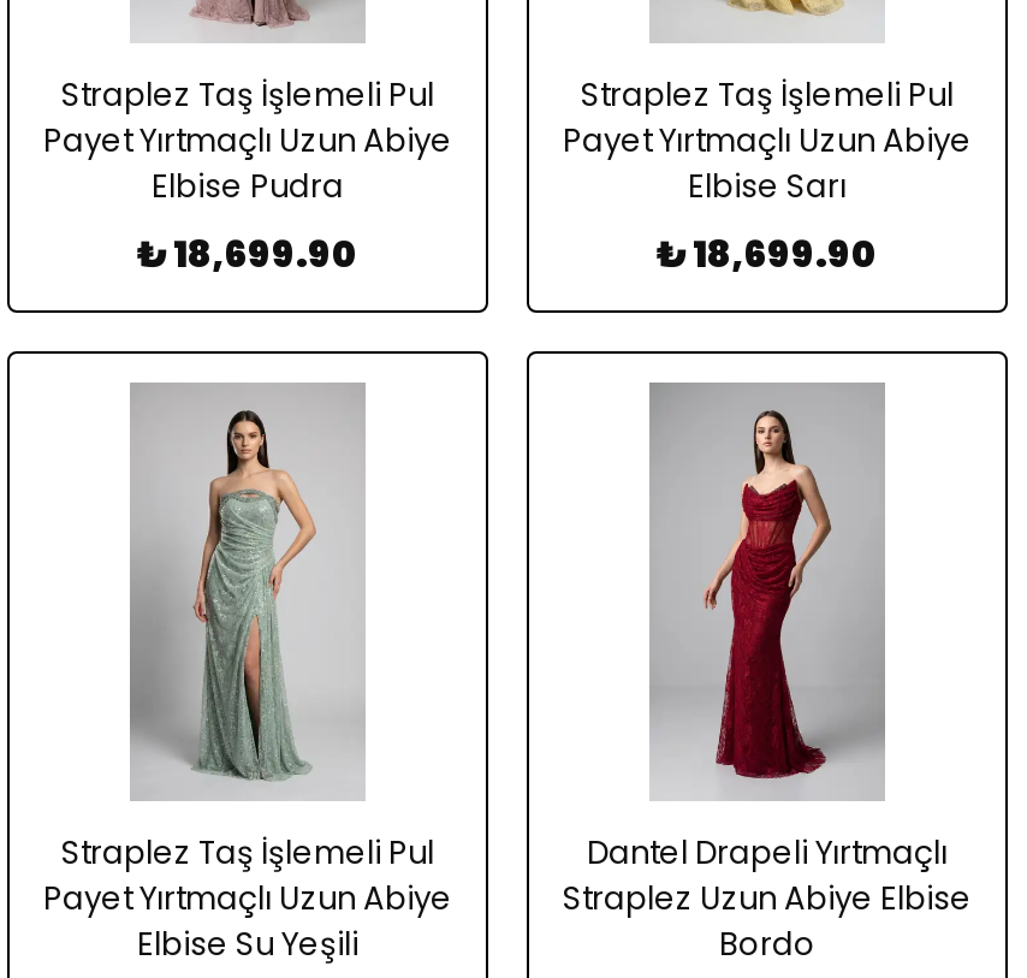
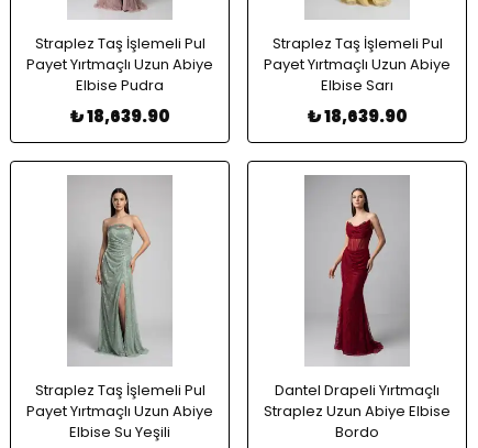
- ₺ 18,699.90
+ ₺ 18,639.90

- ₺ 18,699.90
+ ₺ 18,639.90
